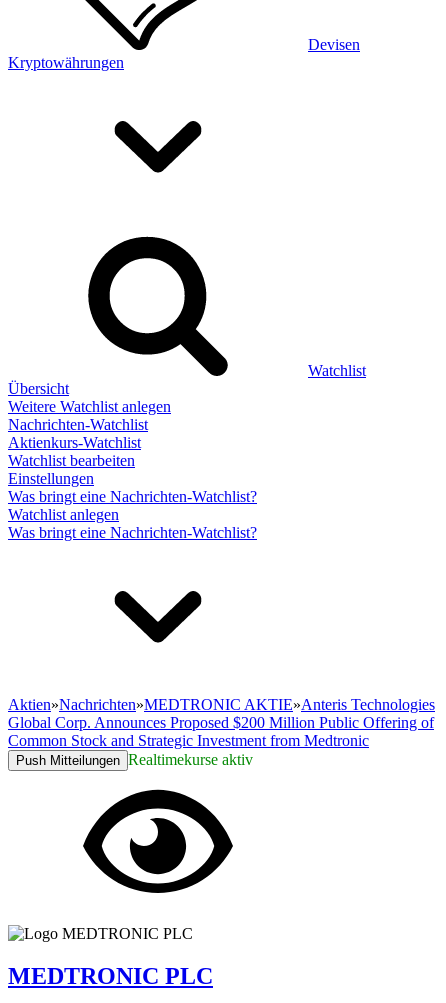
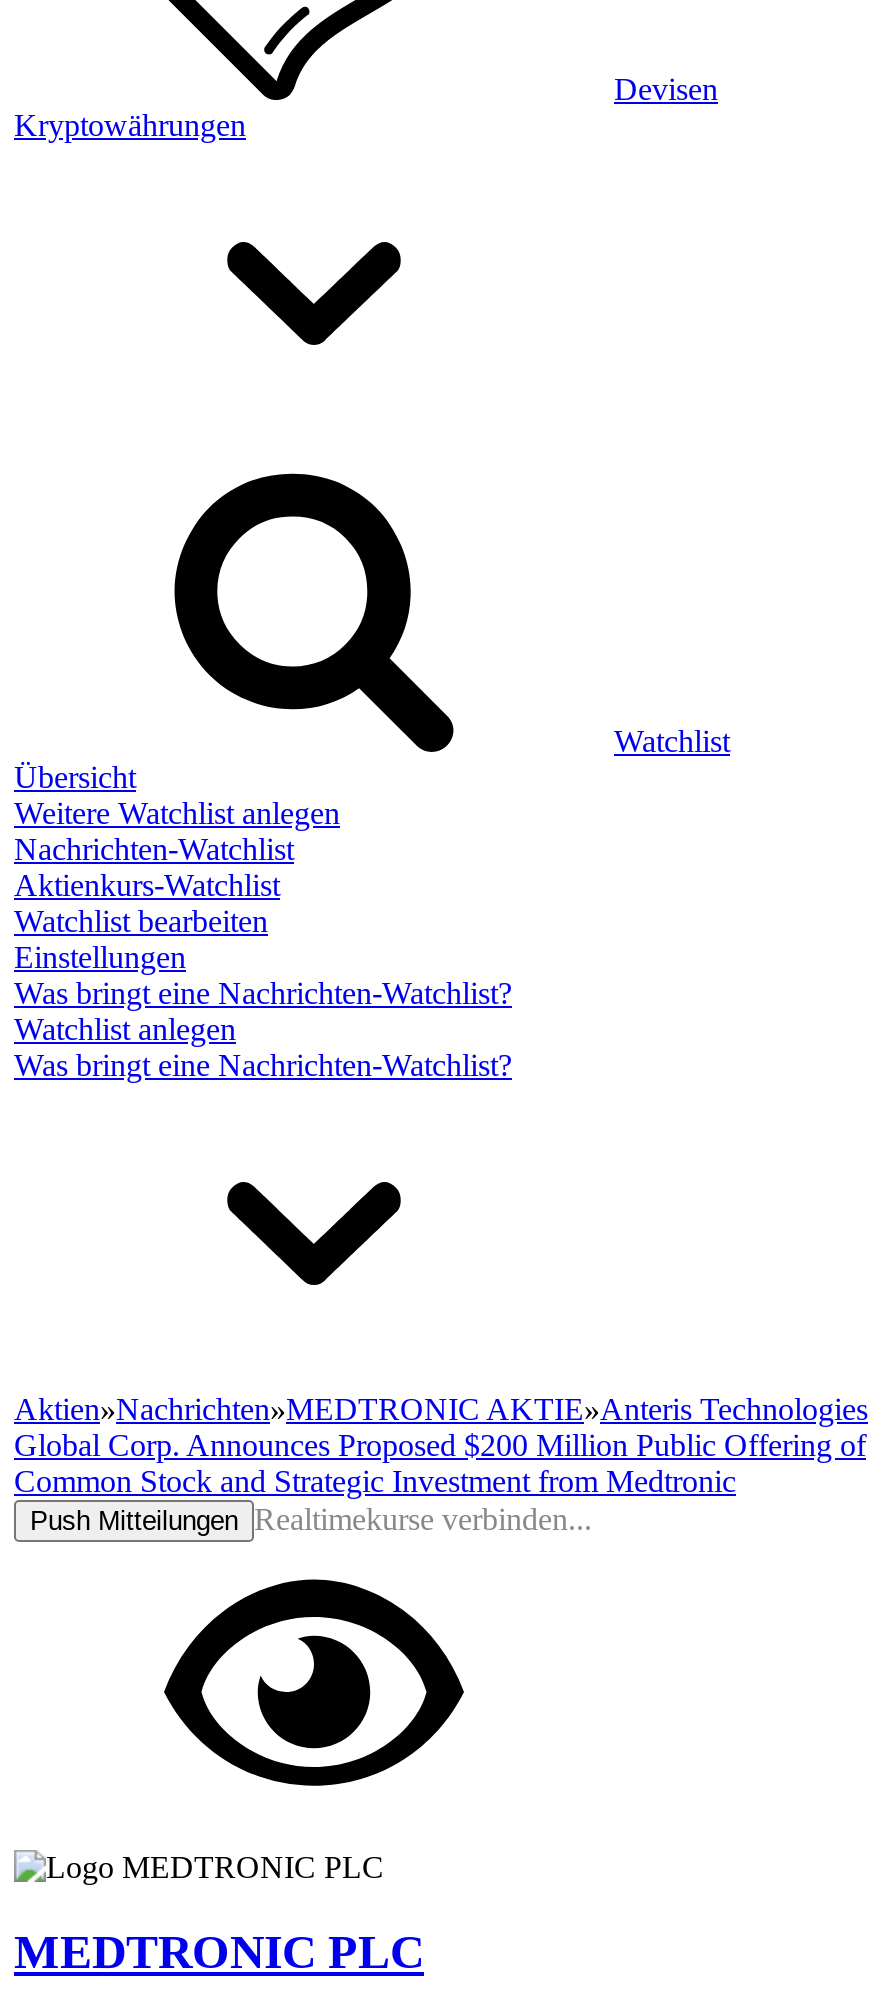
- Push Mitteilungen Realtimekurse aktiv
+ Push Mitteilungen Realtimekurse verbinden...
